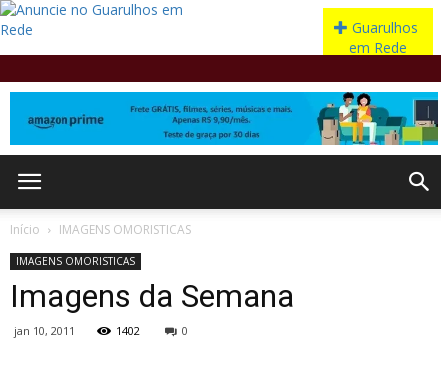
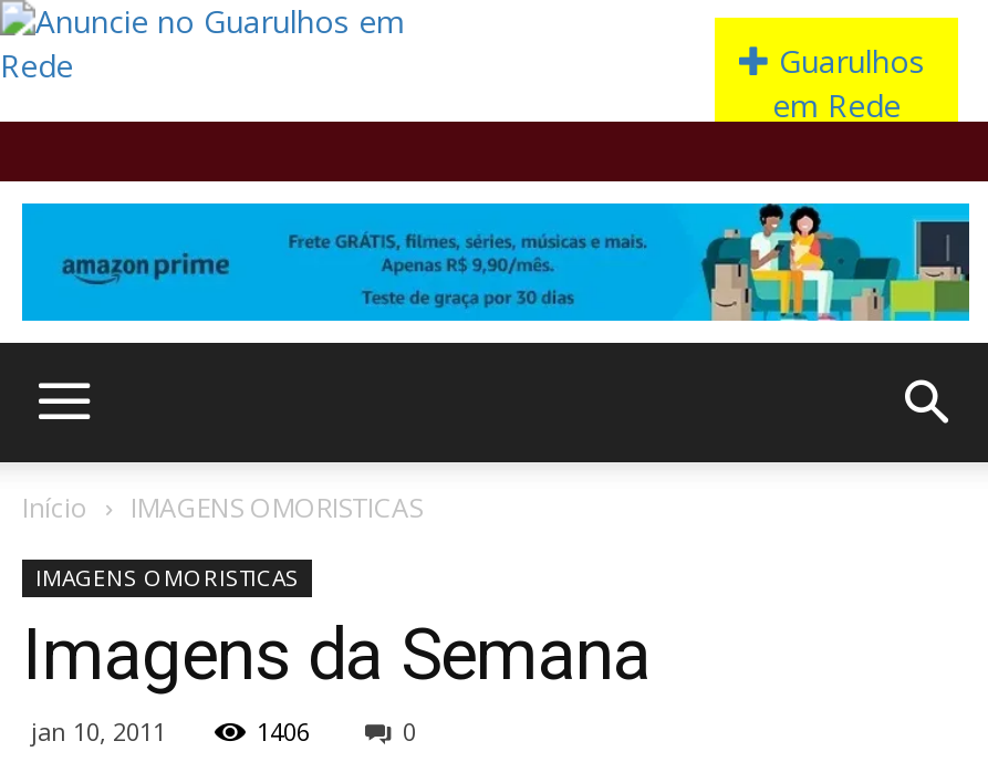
- 1402
+ 1406
